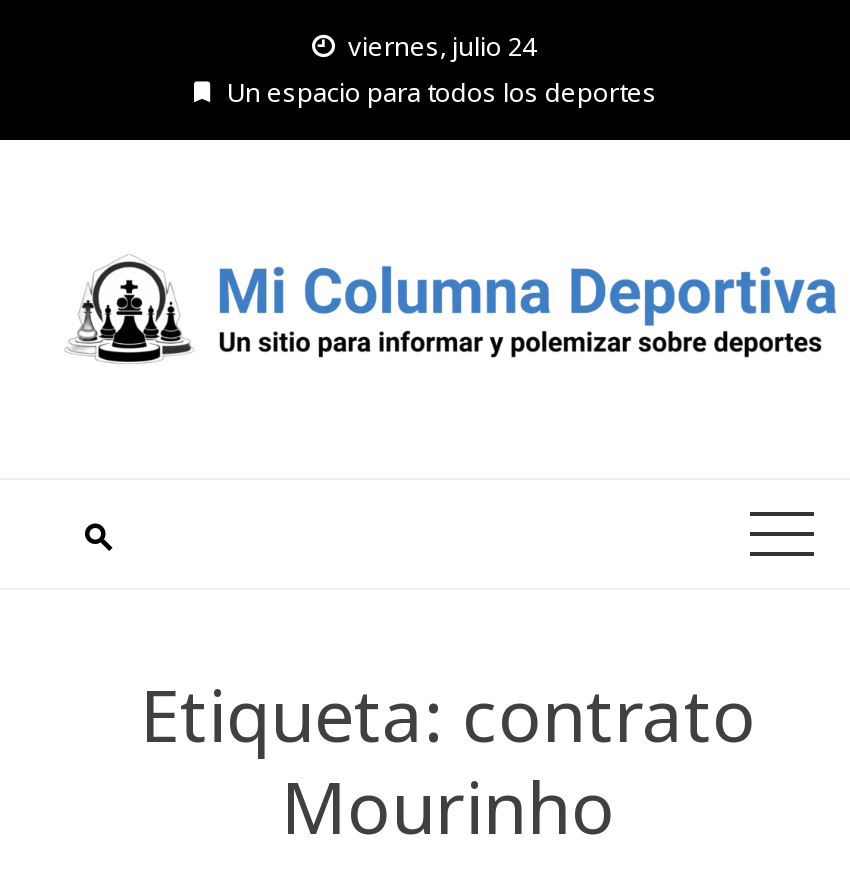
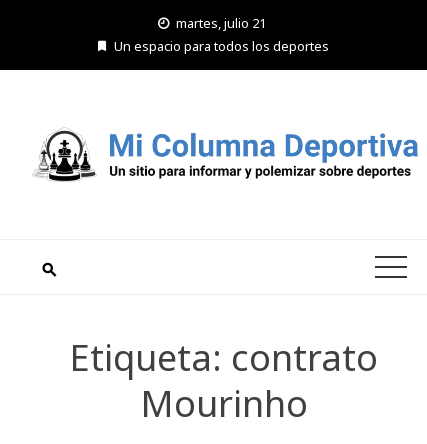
- viernes, julio 24
+ martes, julio 21
